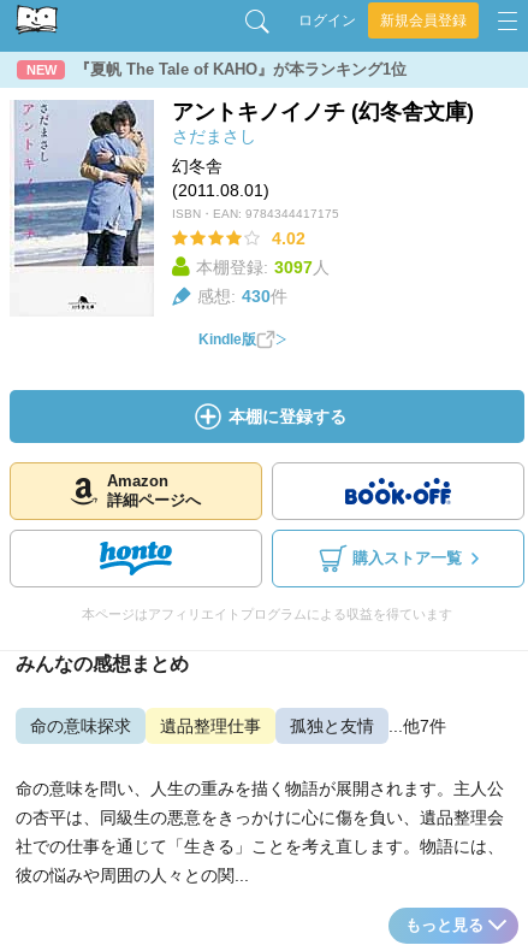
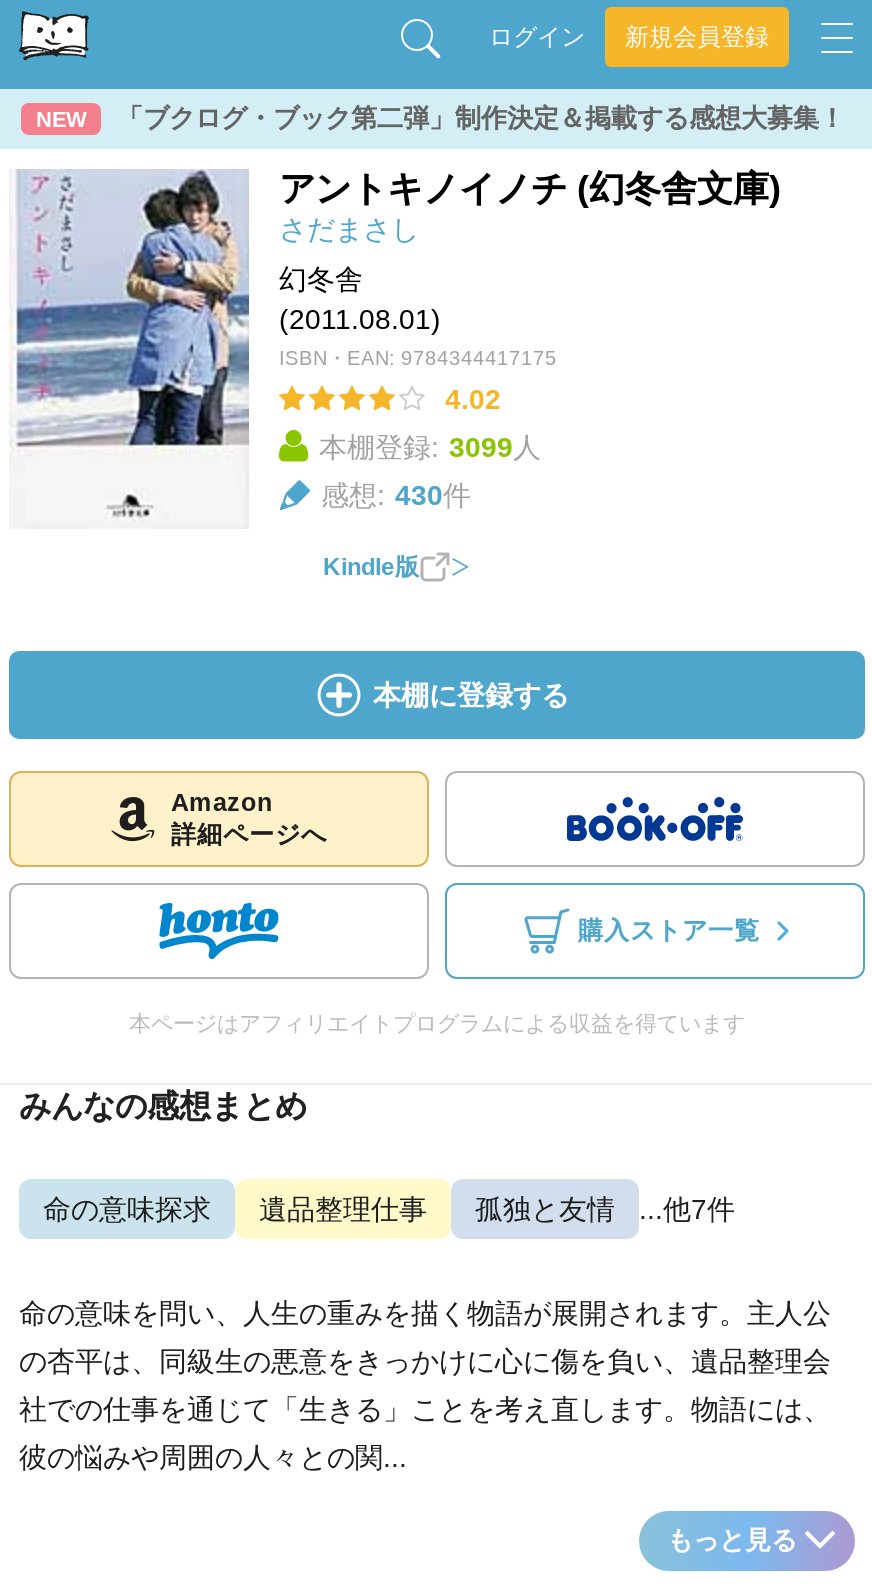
- 『夏帆 The Tale of KAHO』が本ランキング1位
+ 「ブクログ・ブック第二弾」制作決定＆掲載する感想大募集！

- 本棚登録: 3097人
+ 本棚登録: 3099人
